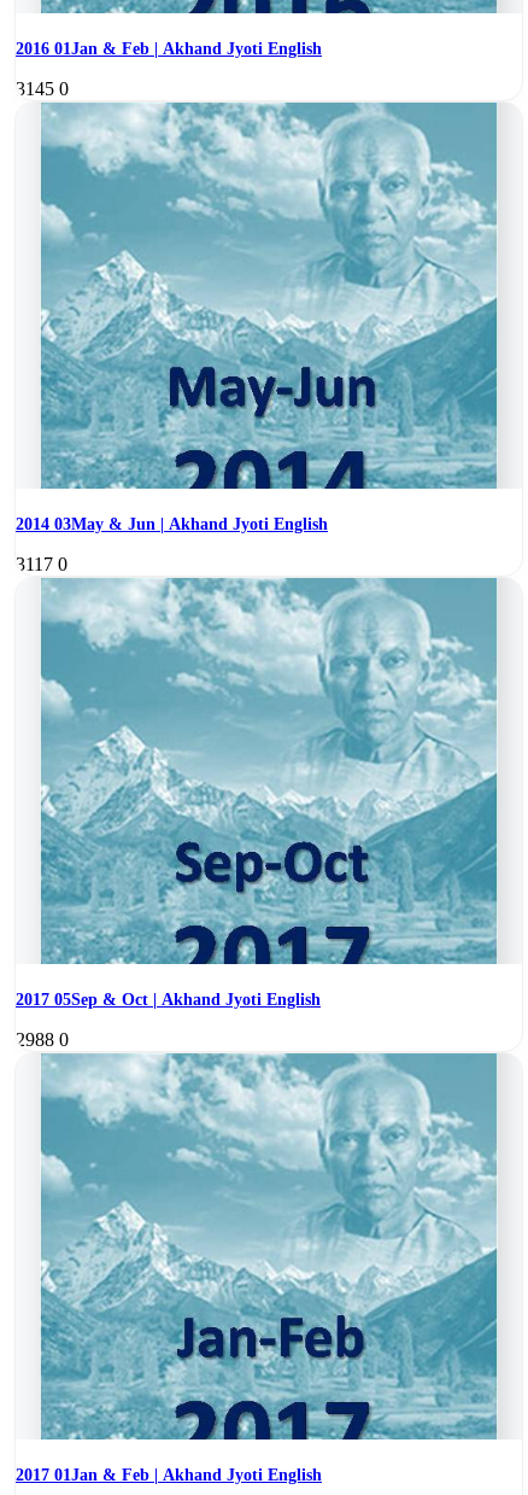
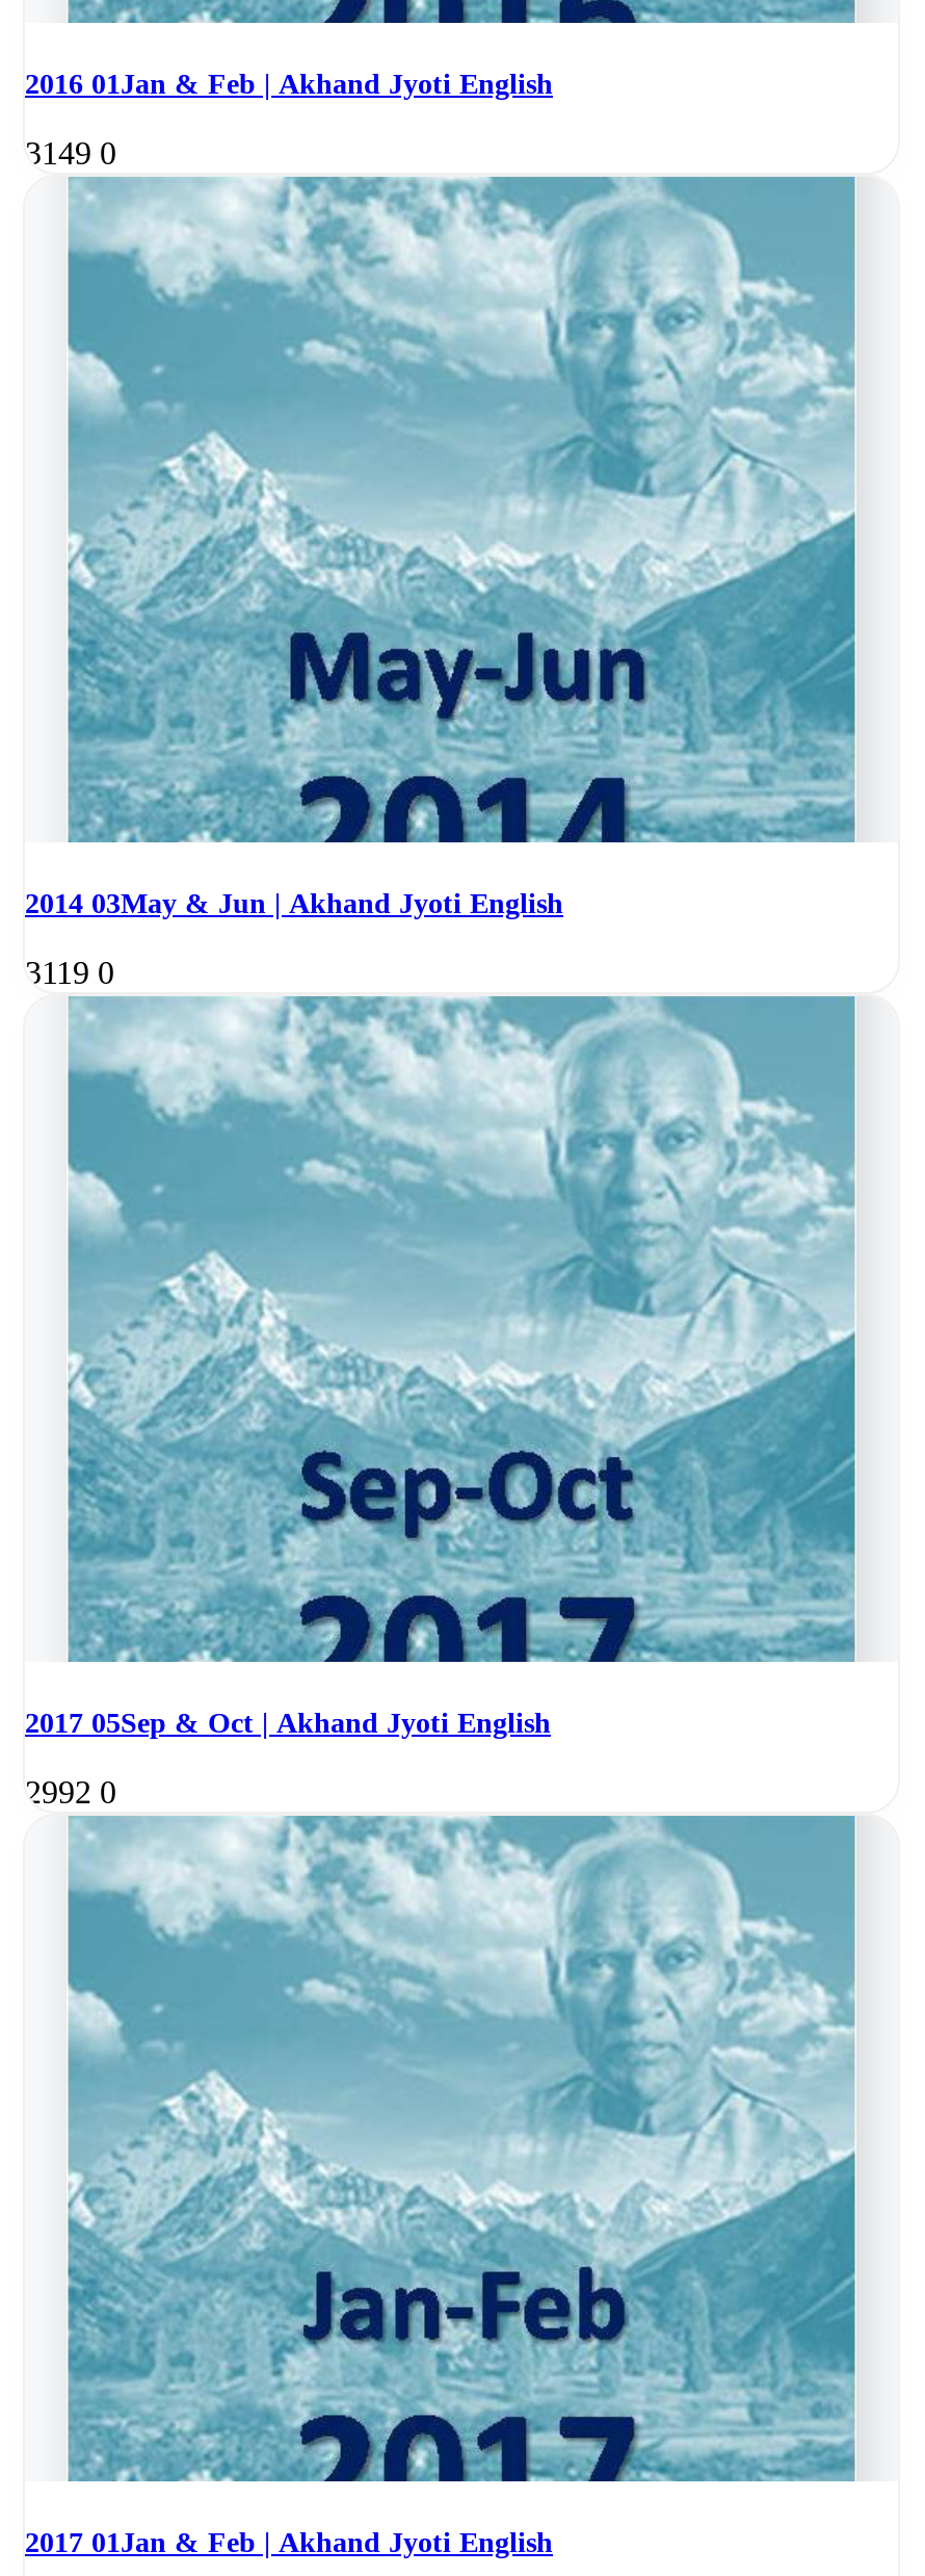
- 3145 0
+ 3149 0

- 3117 0
+ 3119 0

- 2988 0
+ 2992 0
